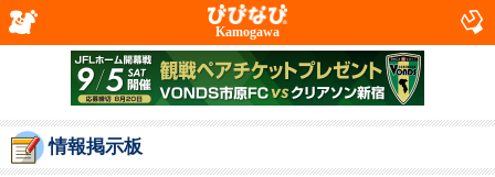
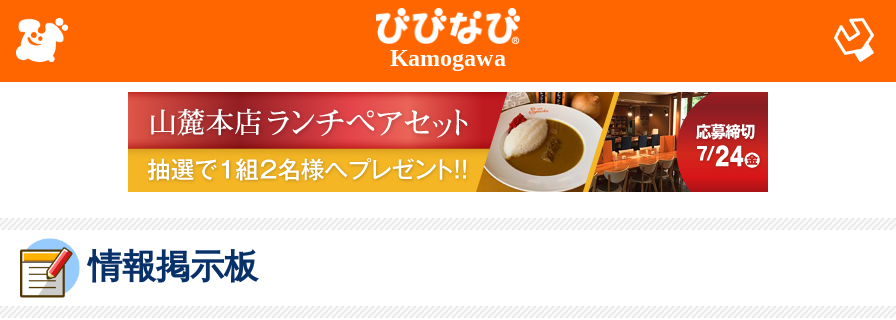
- [image]
+ [image]
